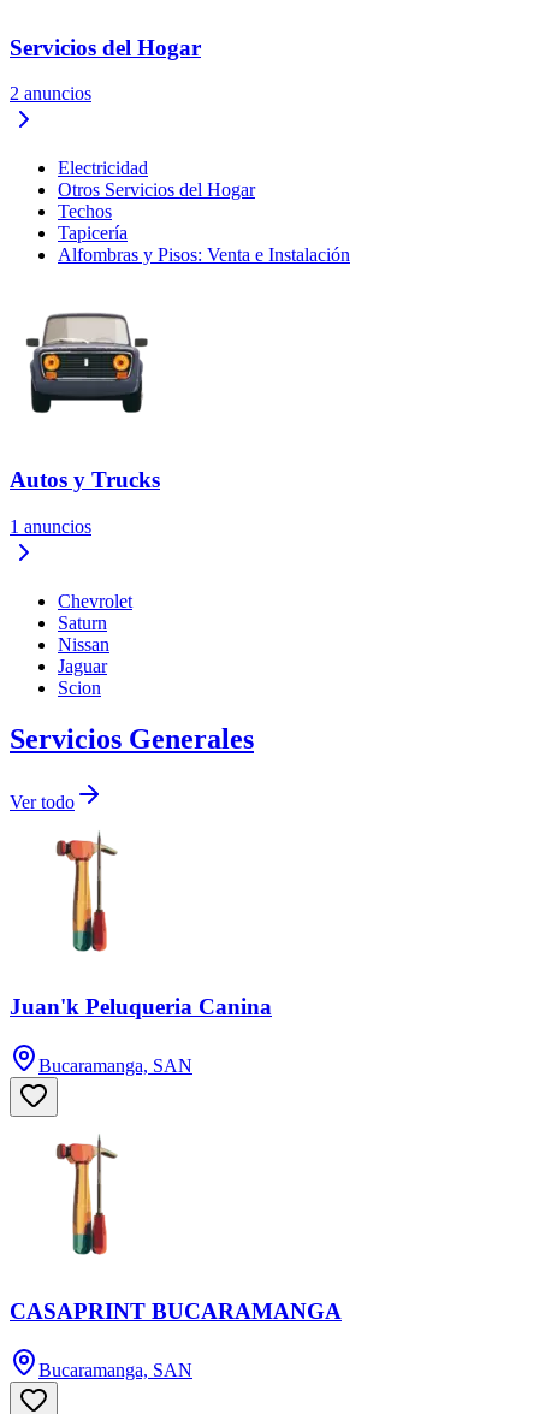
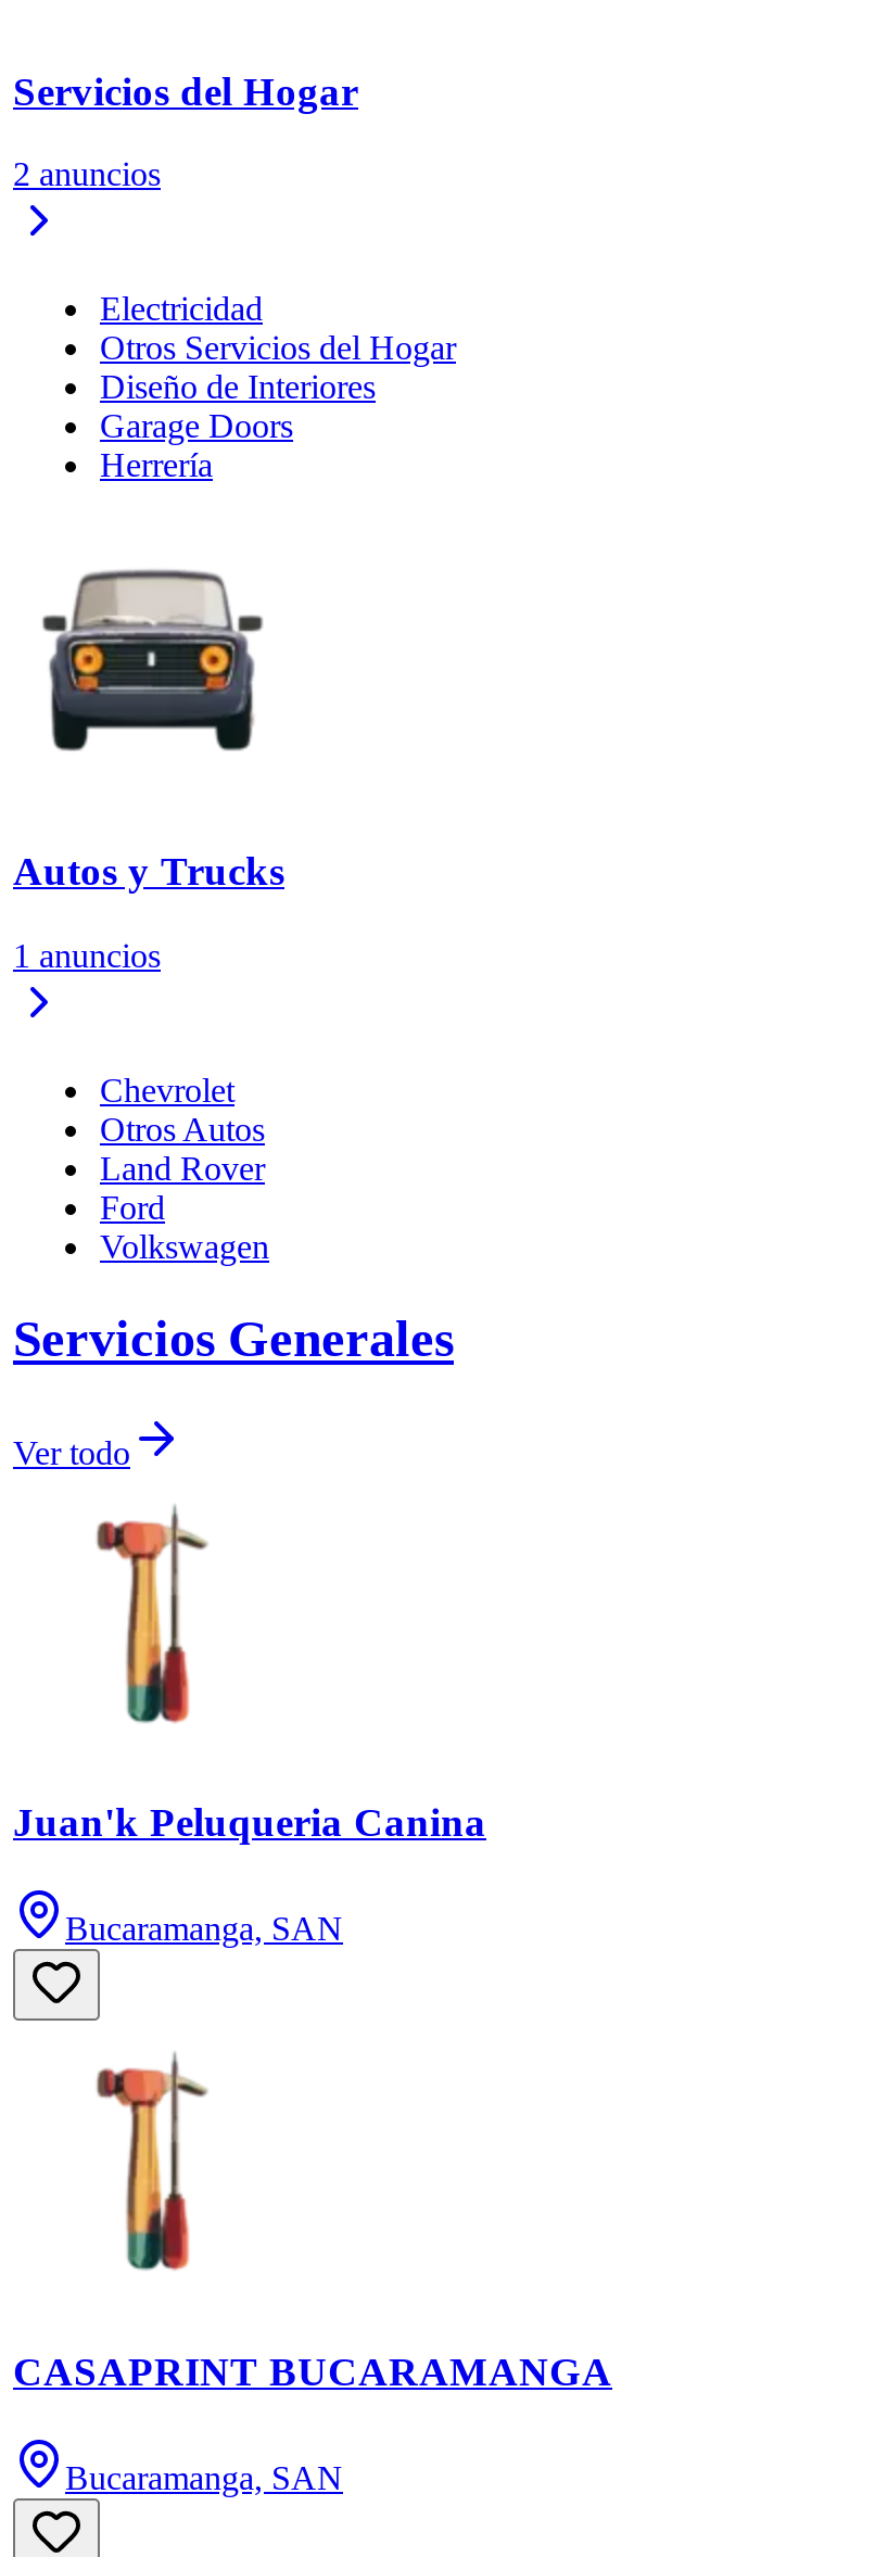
- Techos
- Tapicería
- Alfombras y Pisos: Venta e Instalación
+ Diseño de Interiores
+ Garage Doors
+ Herrería

- Saturn
- Nissan
- Jaguar
- Scion
+ Otros Autos
+ Land Rover
+ Ford
+ Volkswagen
